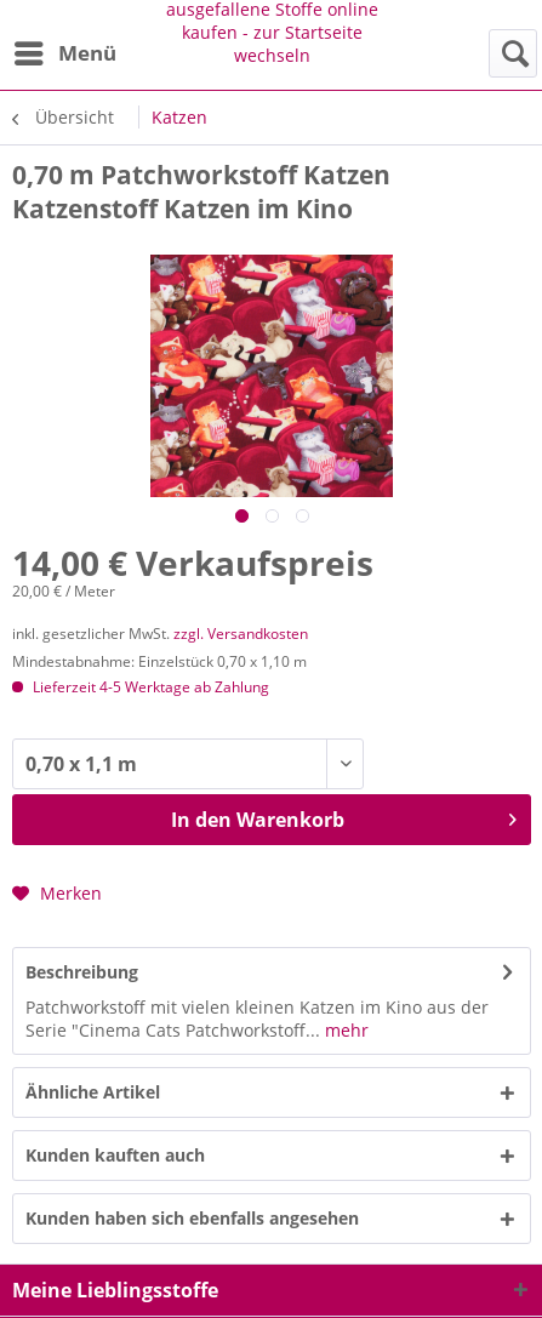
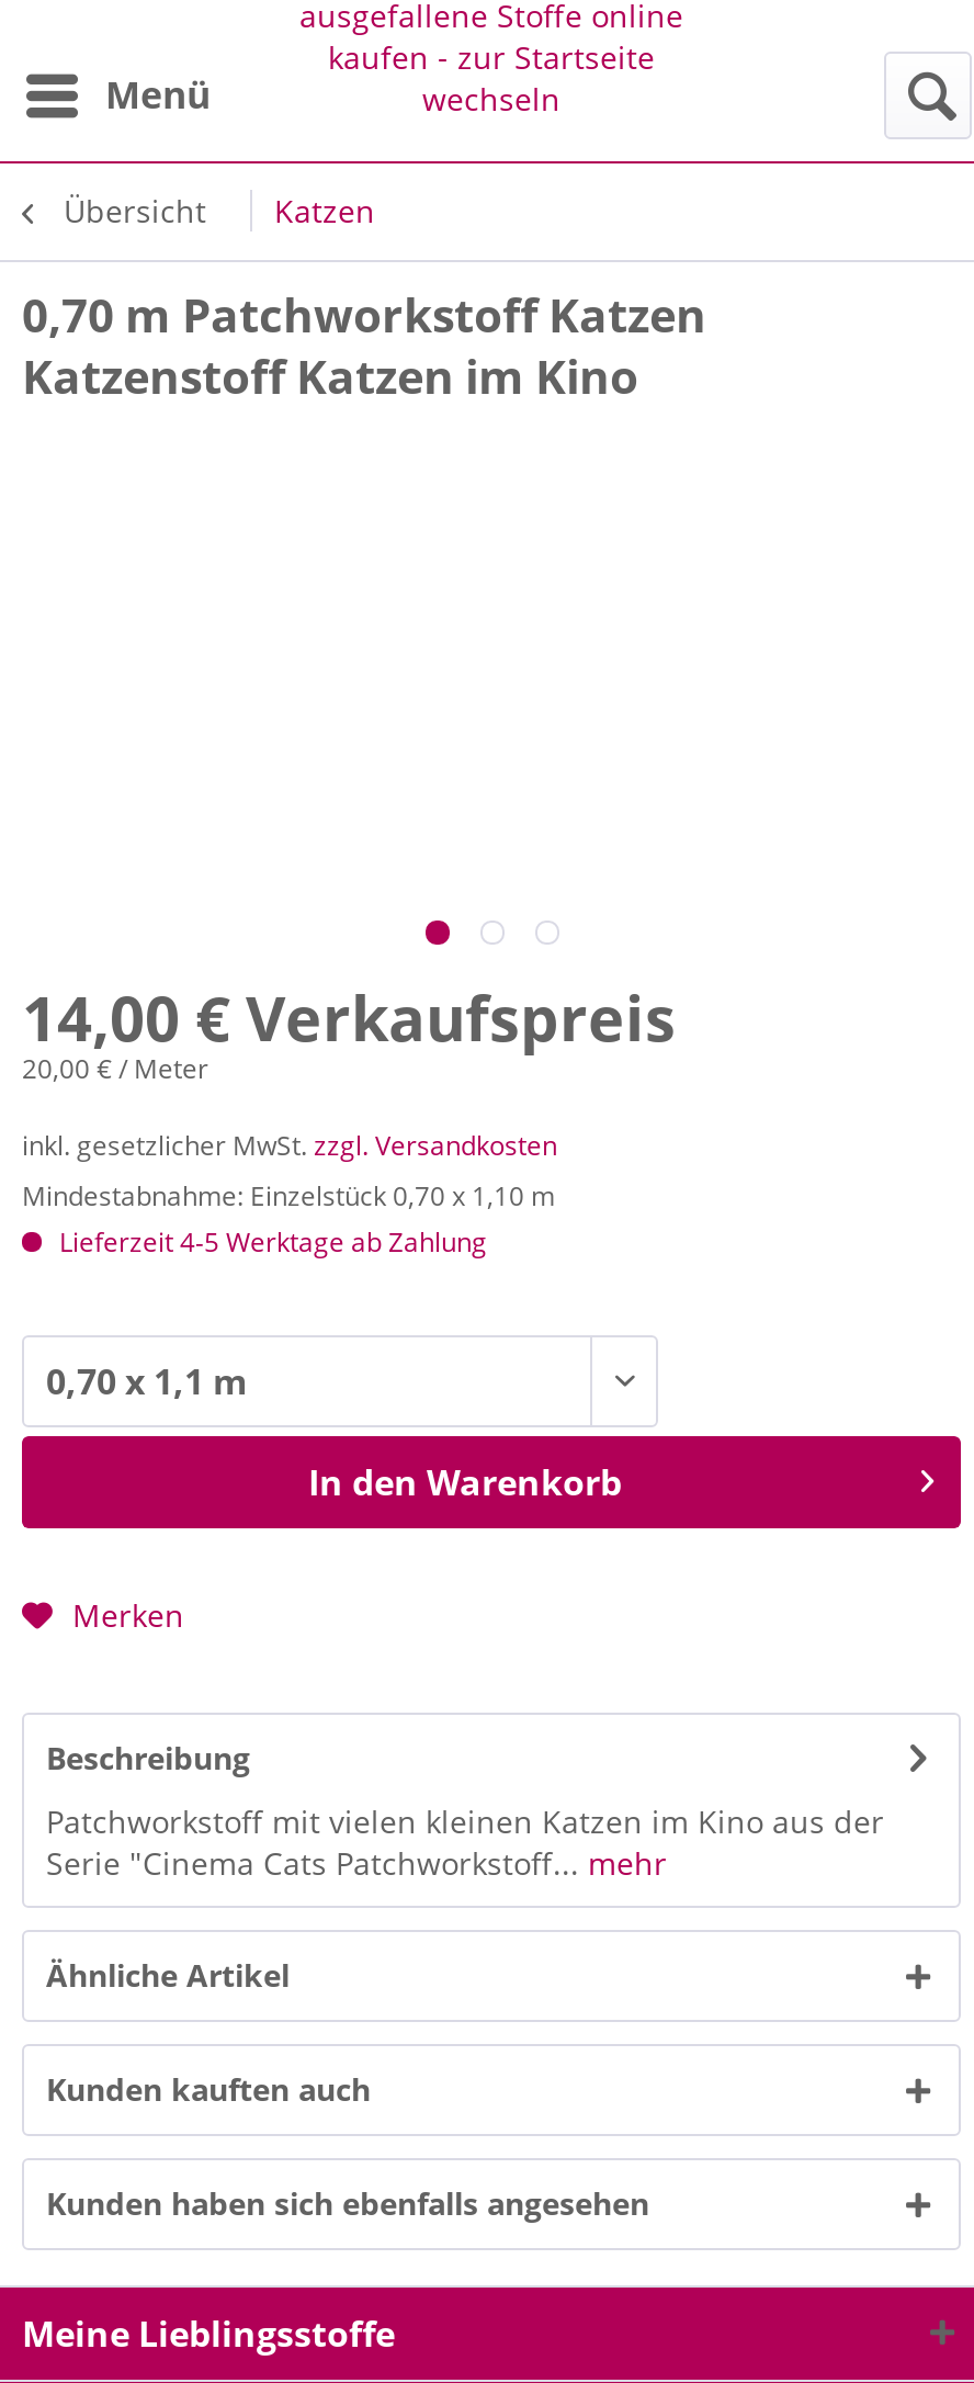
- [image]
